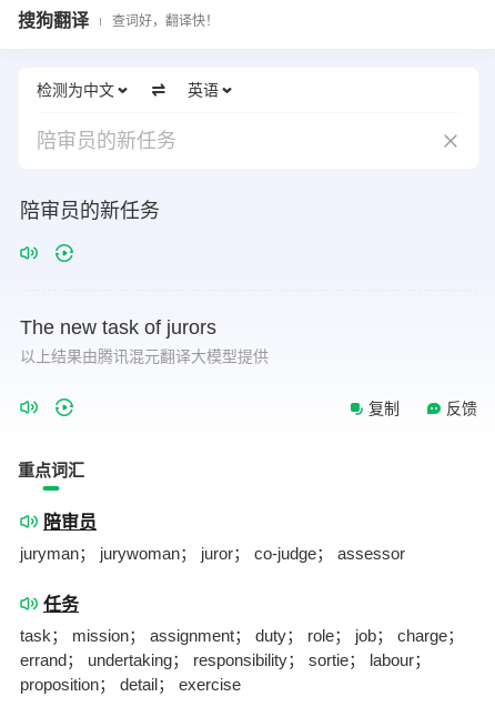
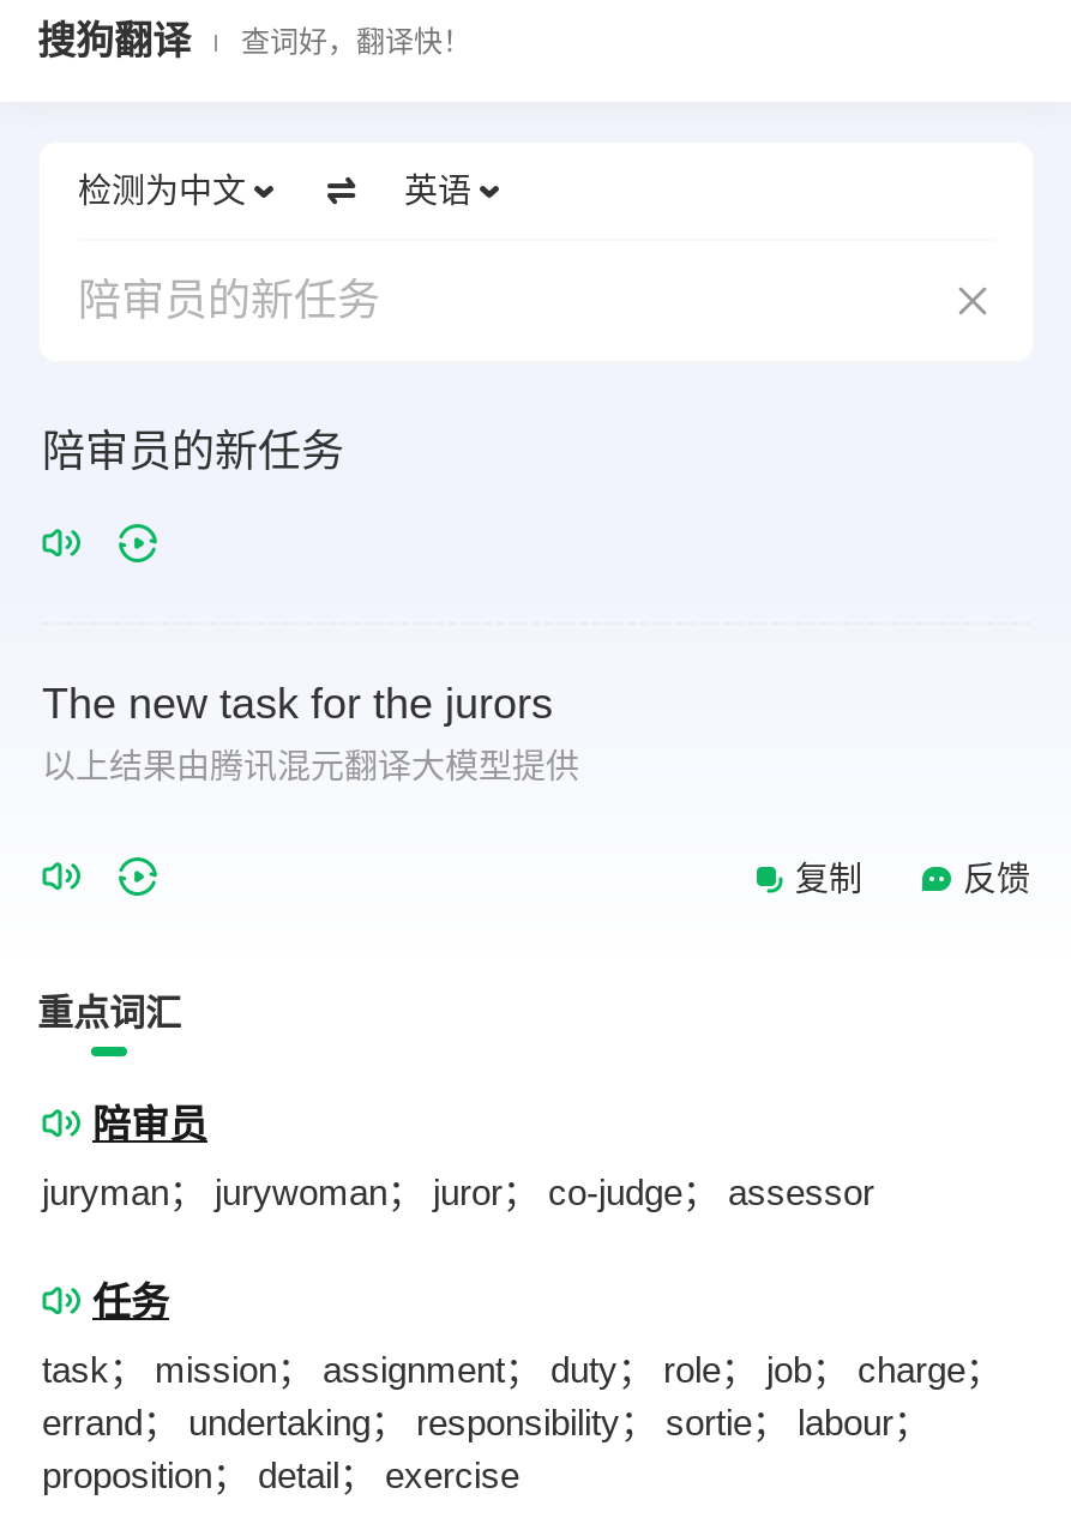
- The new task of jurors
+ The new task for the jurors
